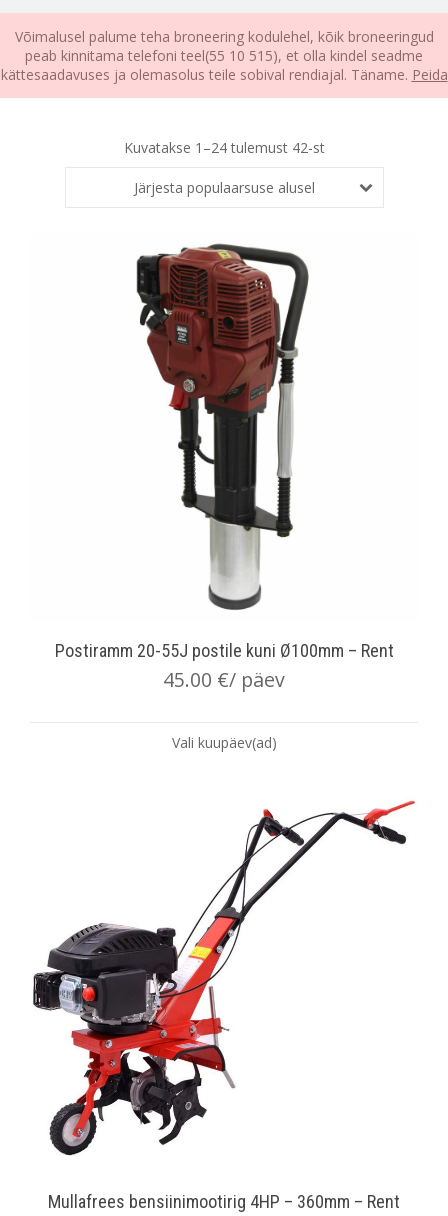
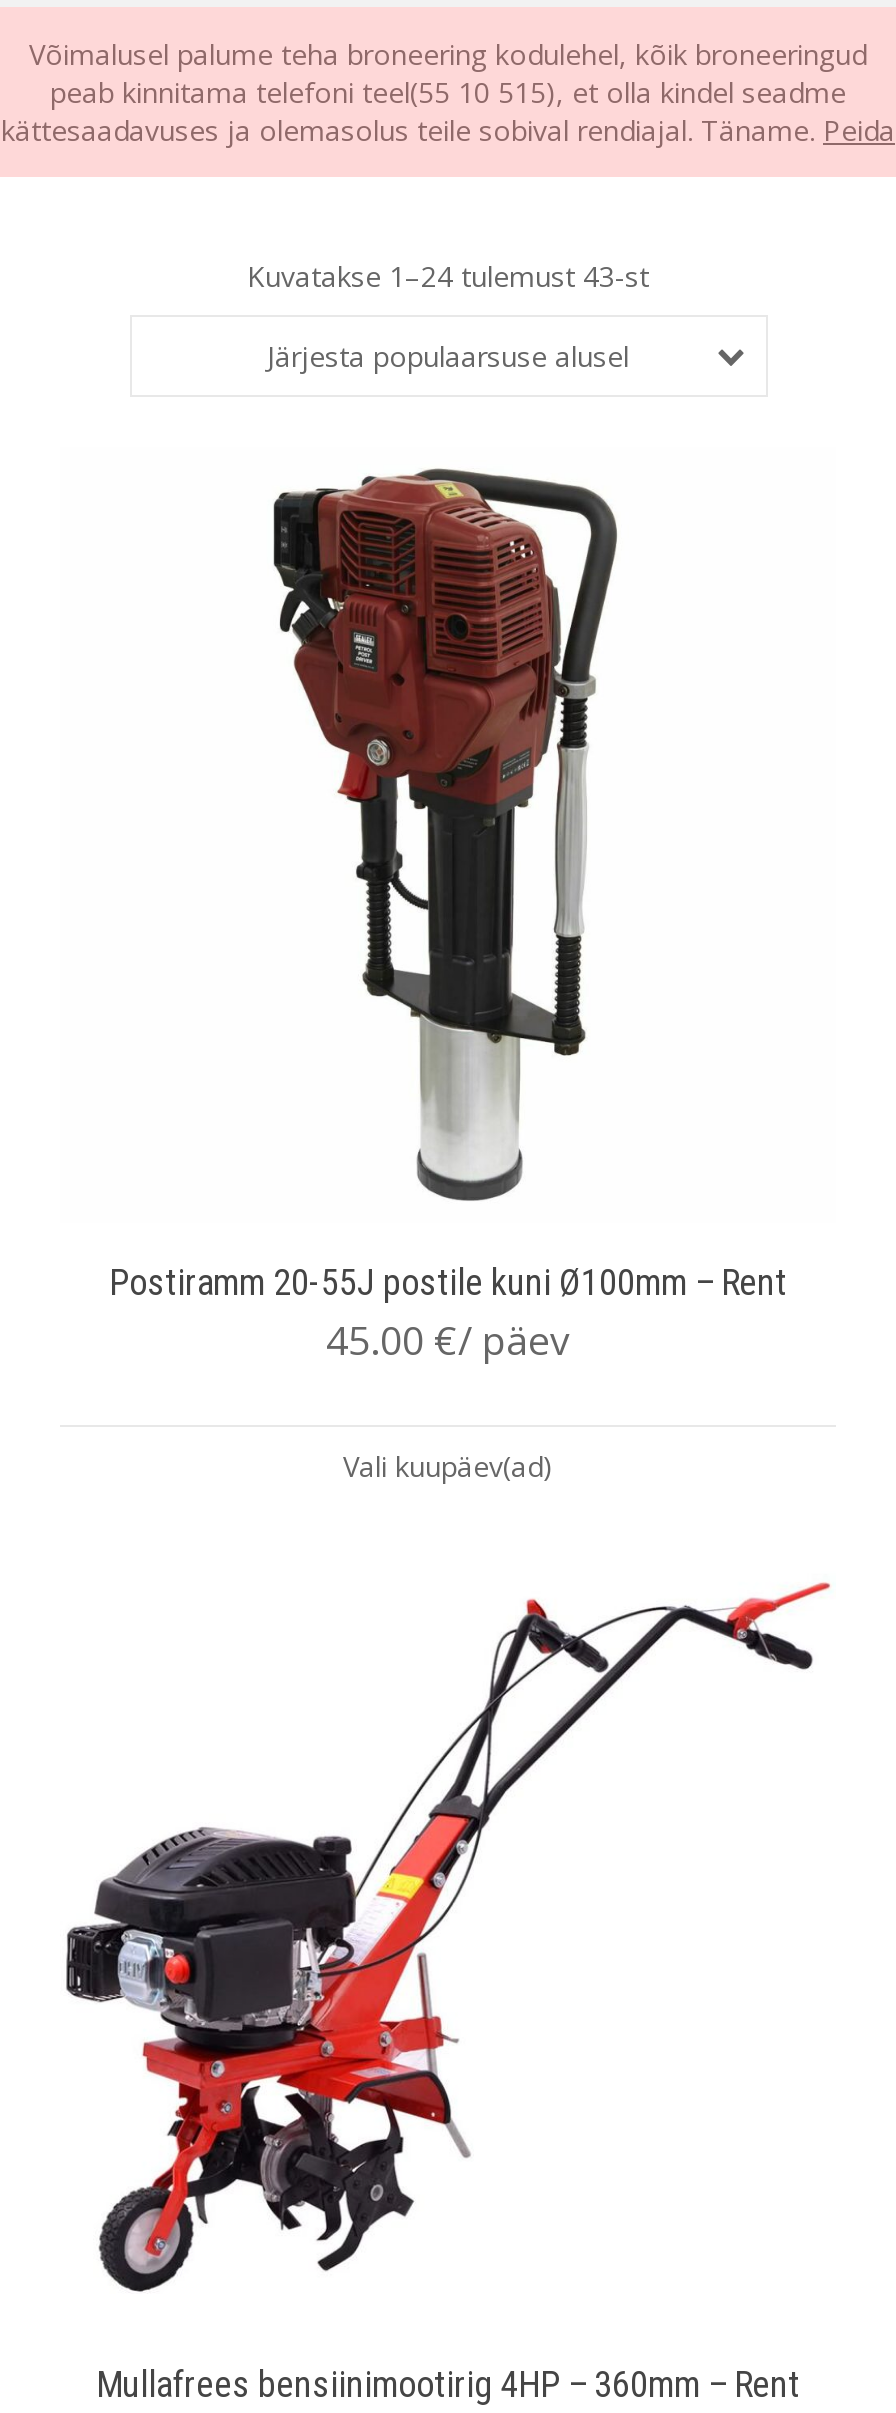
- Kuvatakse 1–24 tulemust 42-st
+ Kuvatakse 1–24 tulemust 43-st
